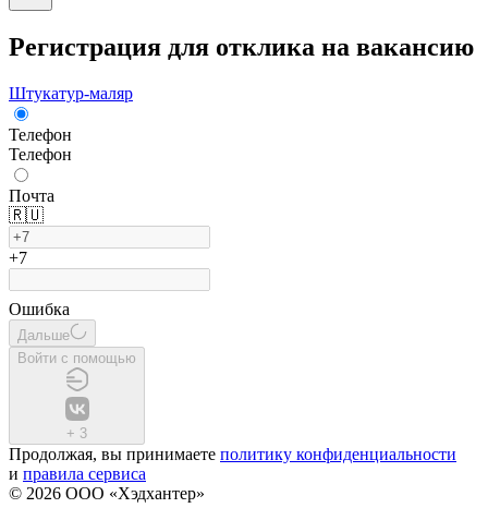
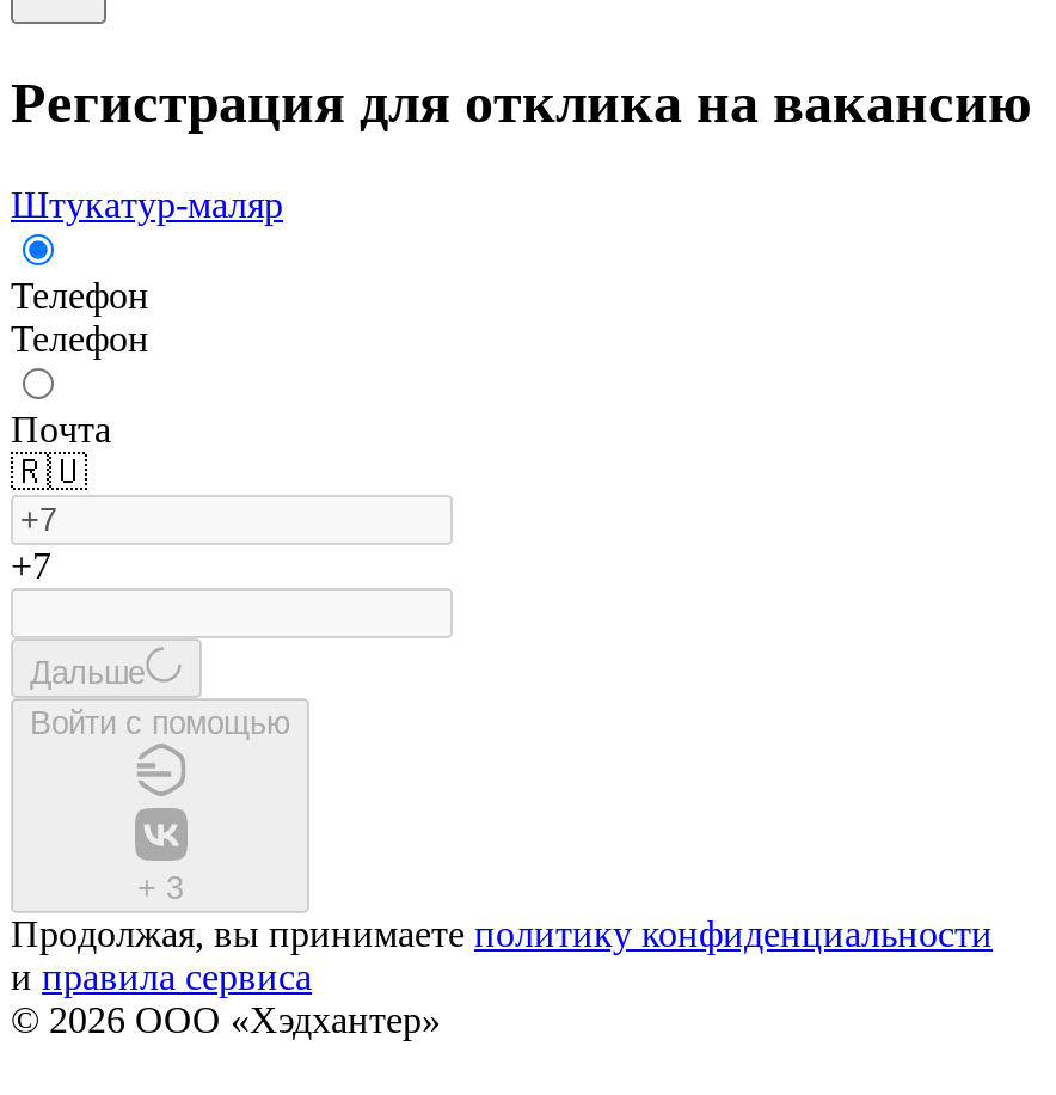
- Ошибка
